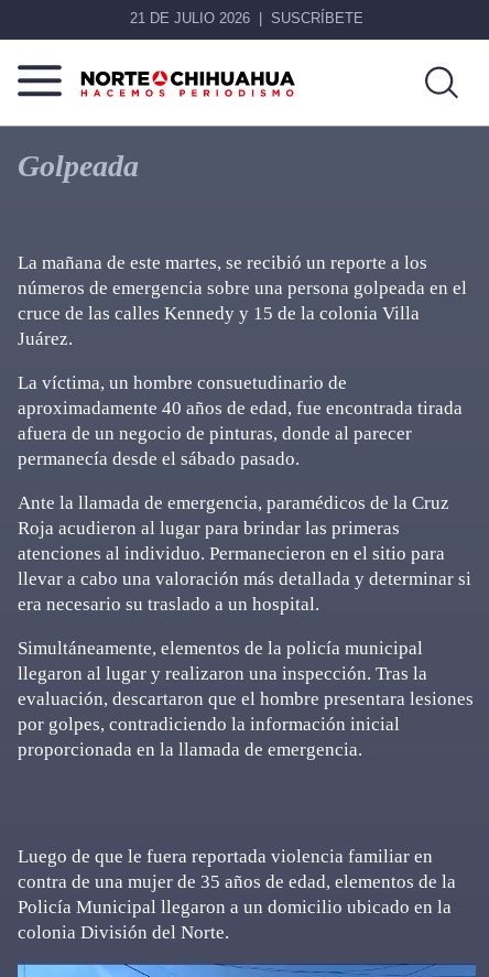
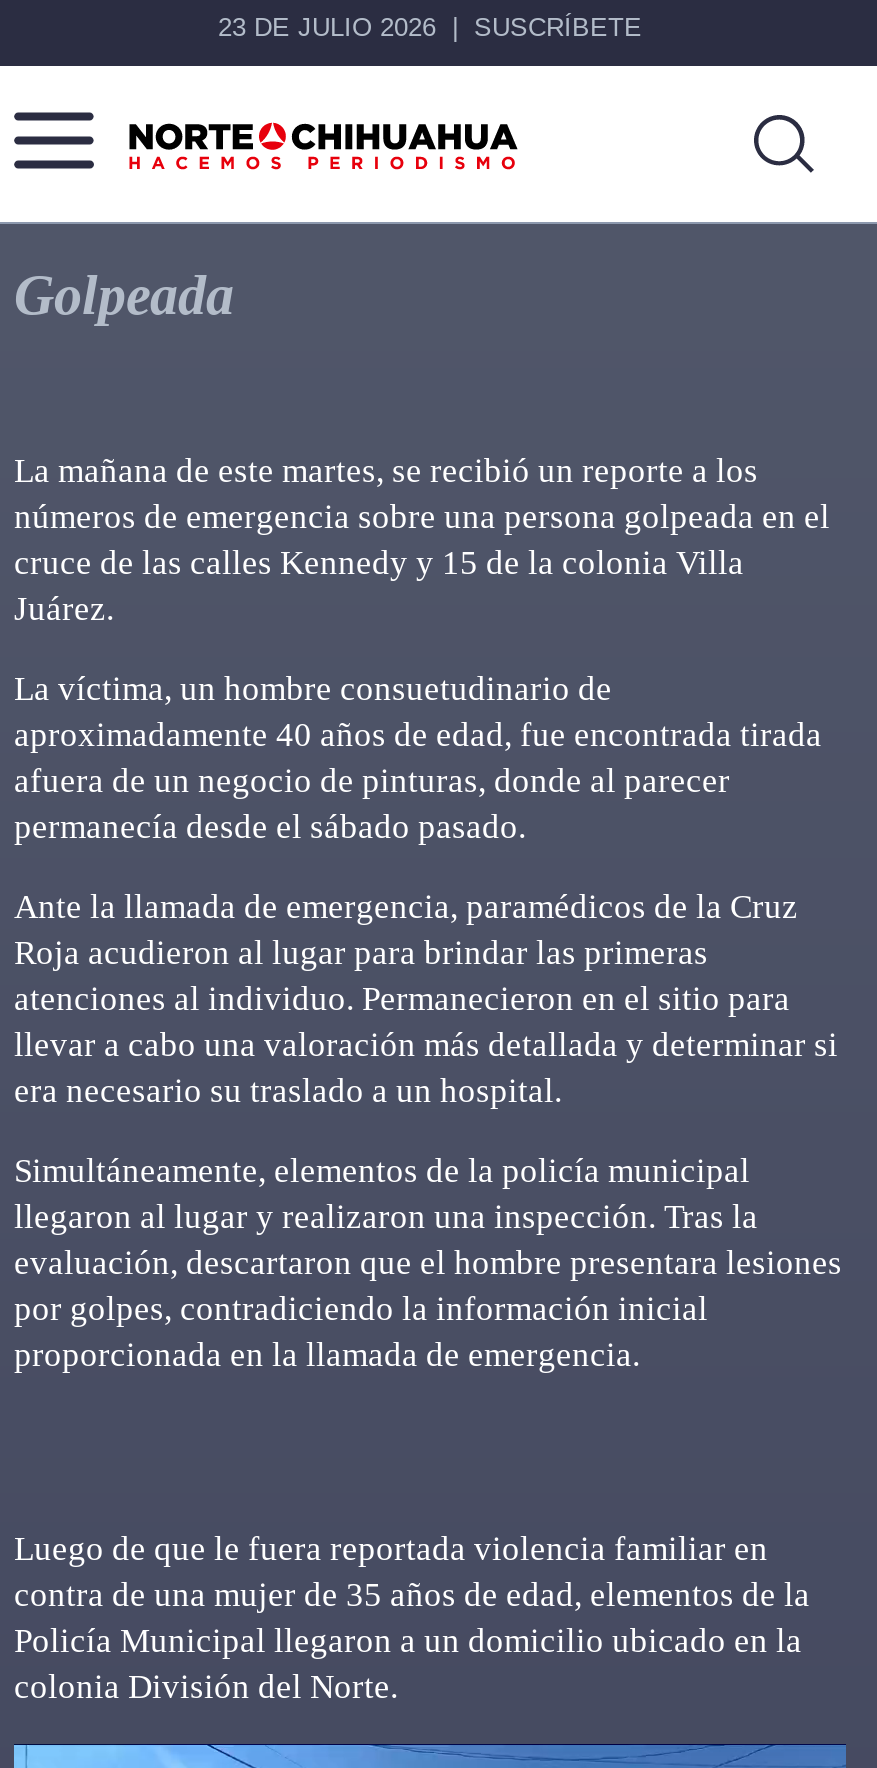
- 21 DE JULIO 2026 SUSCRÍBETE
+ 23 DE JULIO 2026 SUSCRÍBETE
